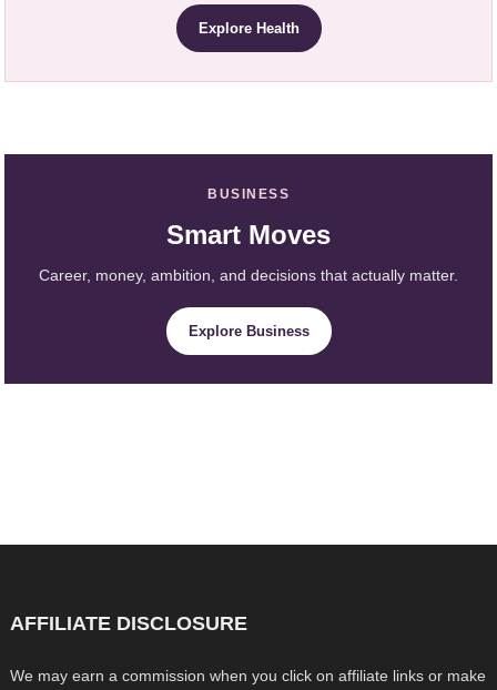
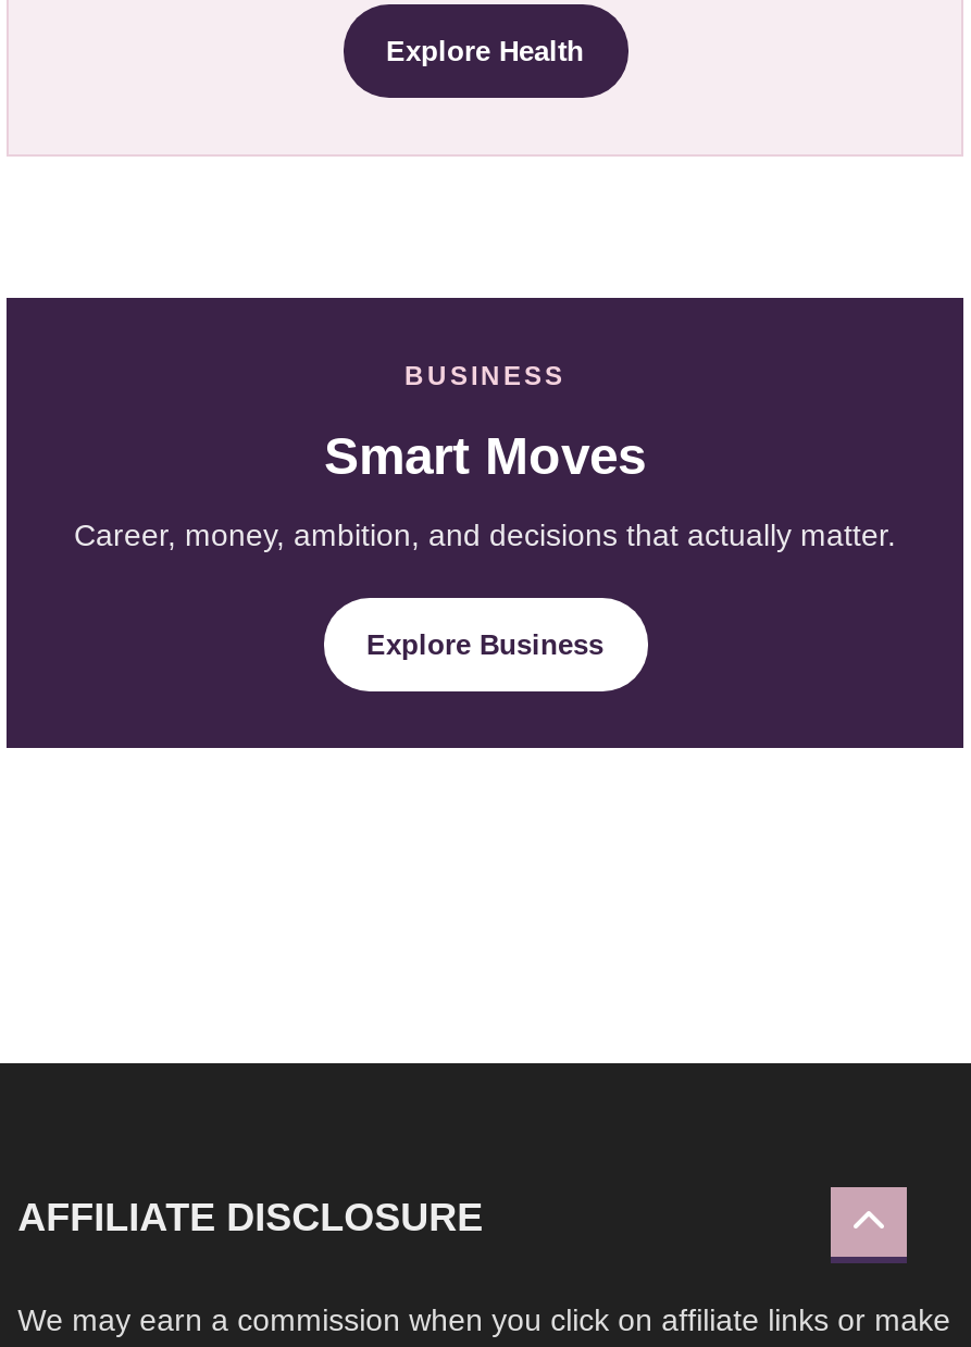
+ [image]
